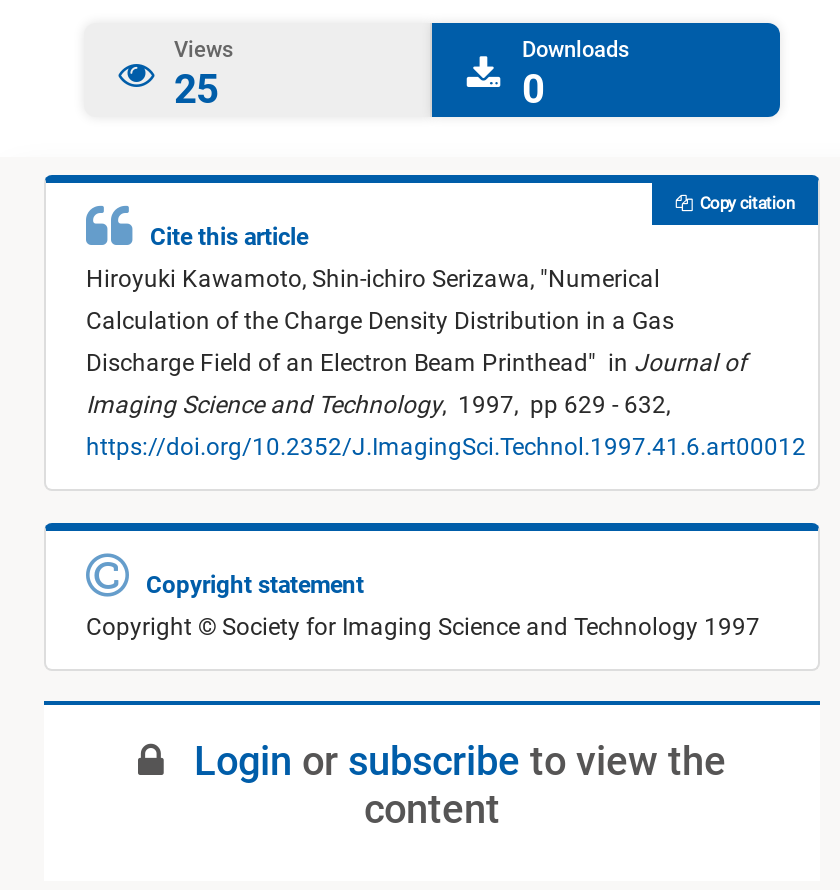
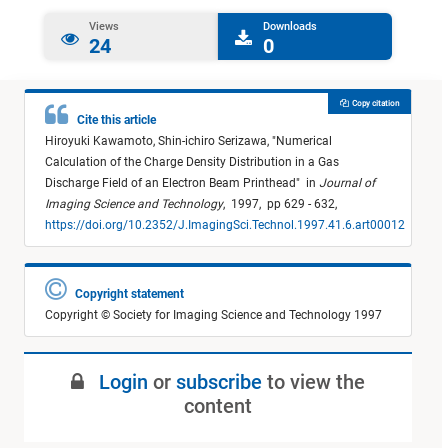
- 25
+ 24
